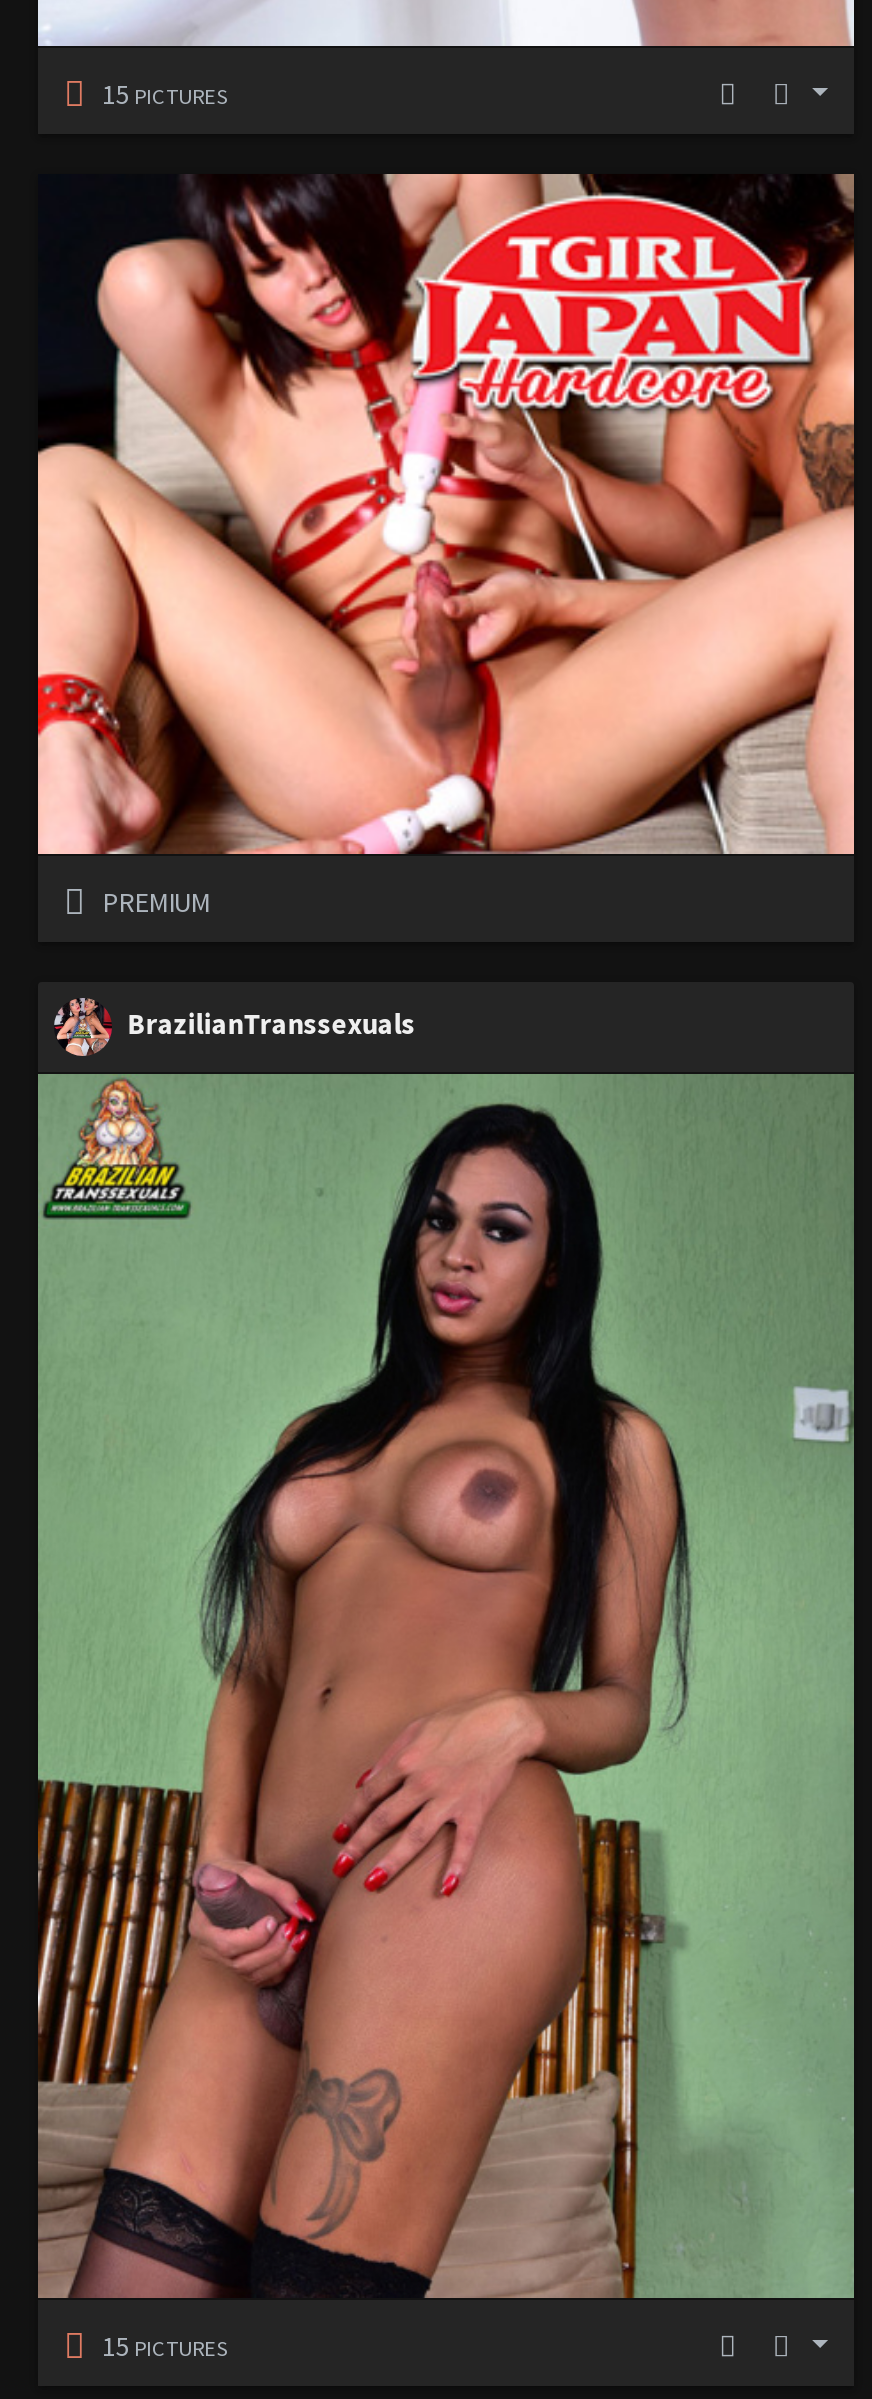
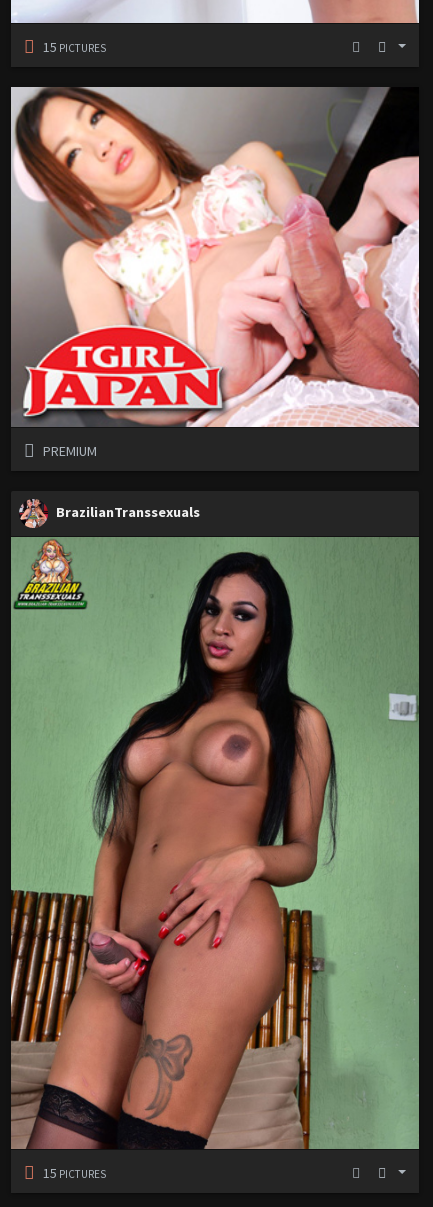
- [image]
+ [image]
